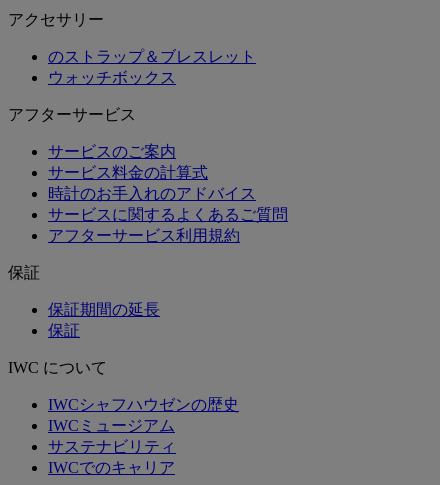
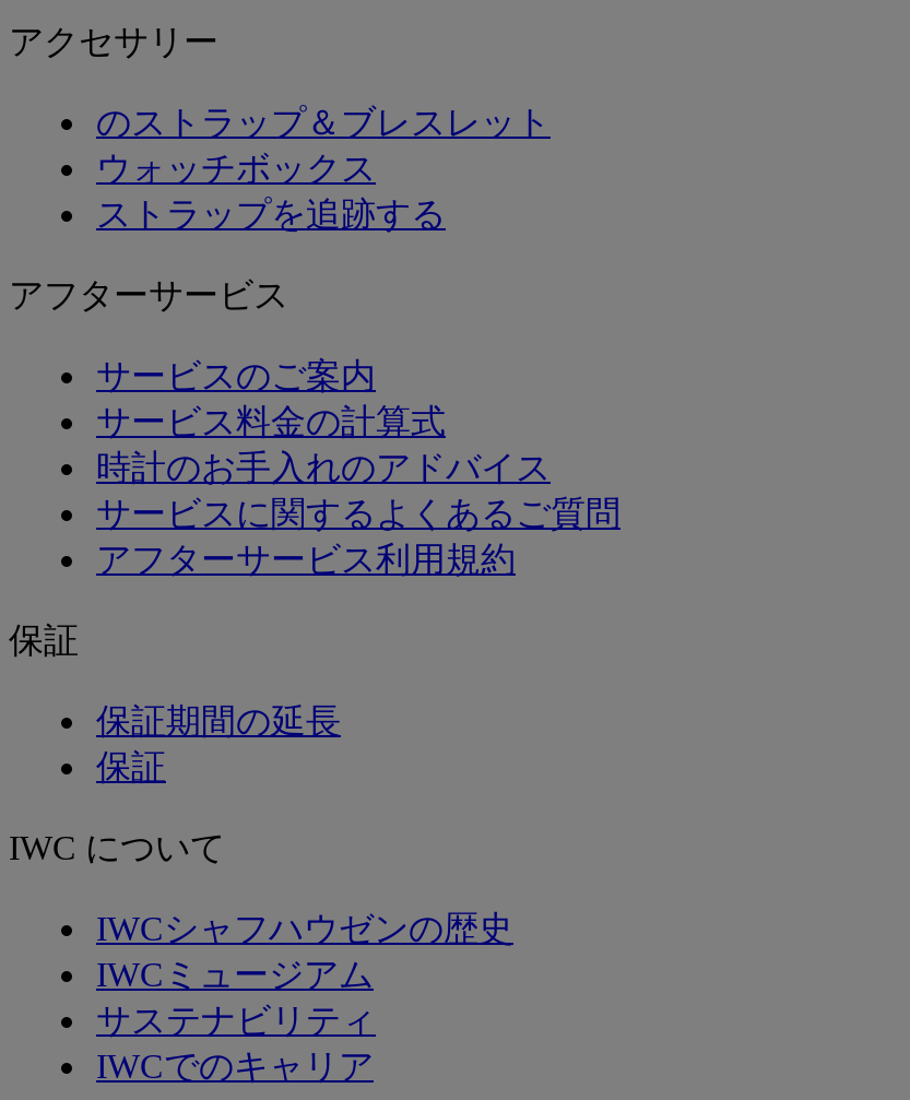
+ ストラップを追跡する
